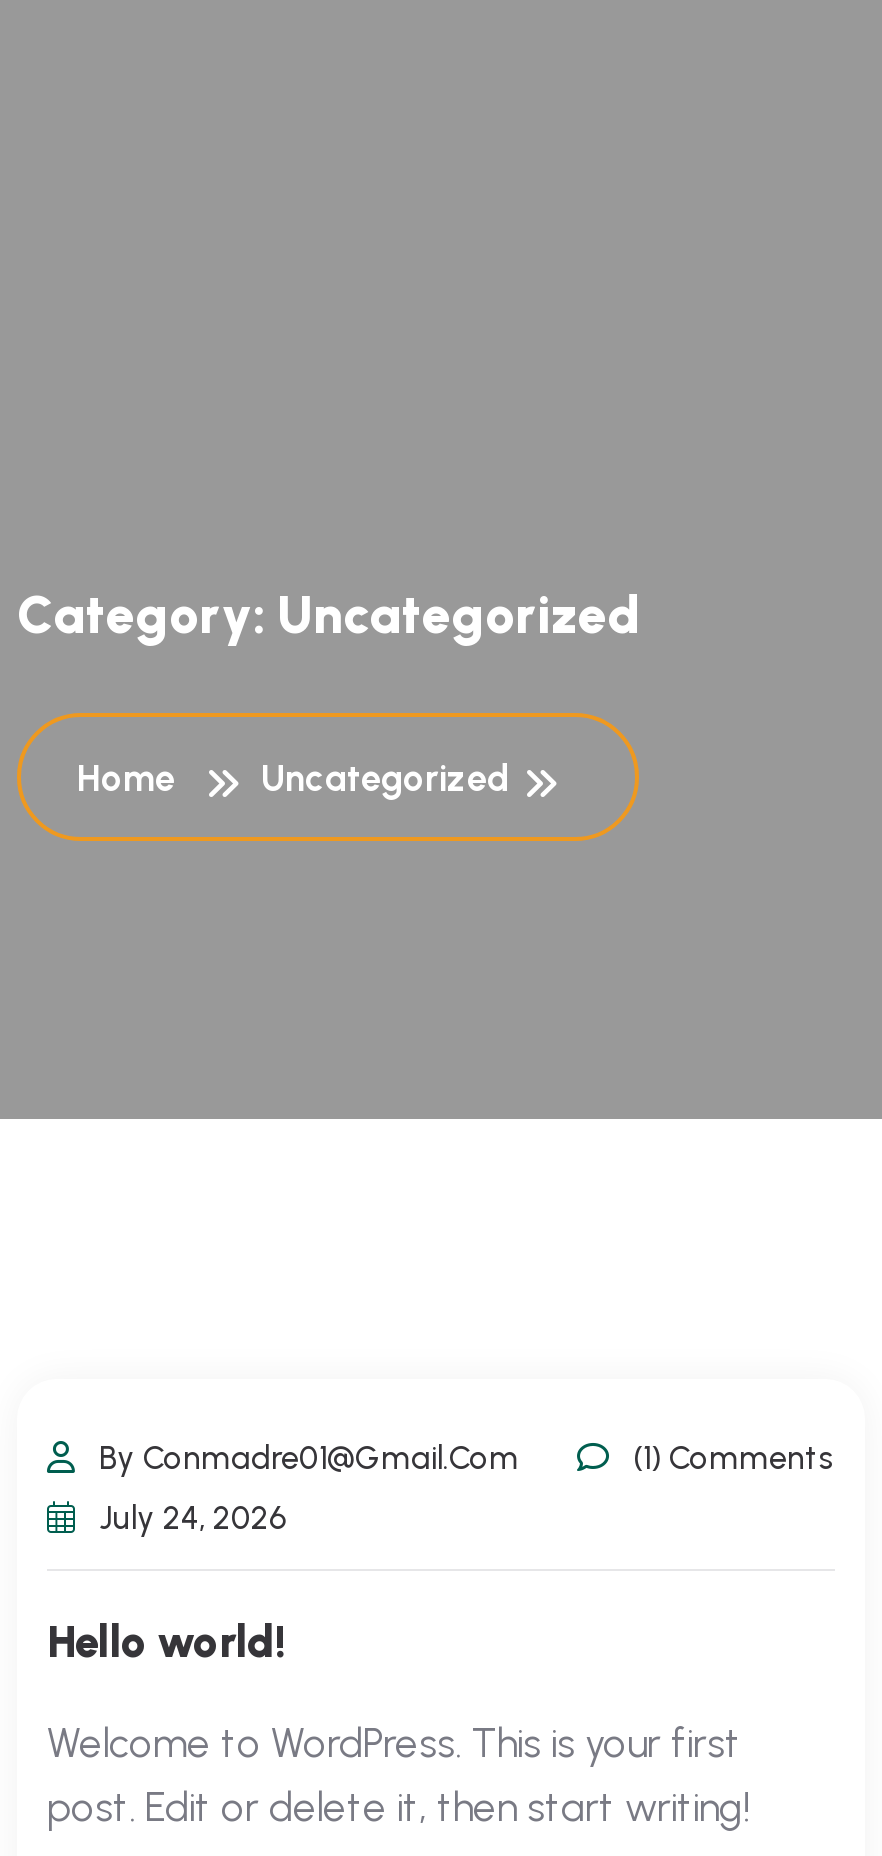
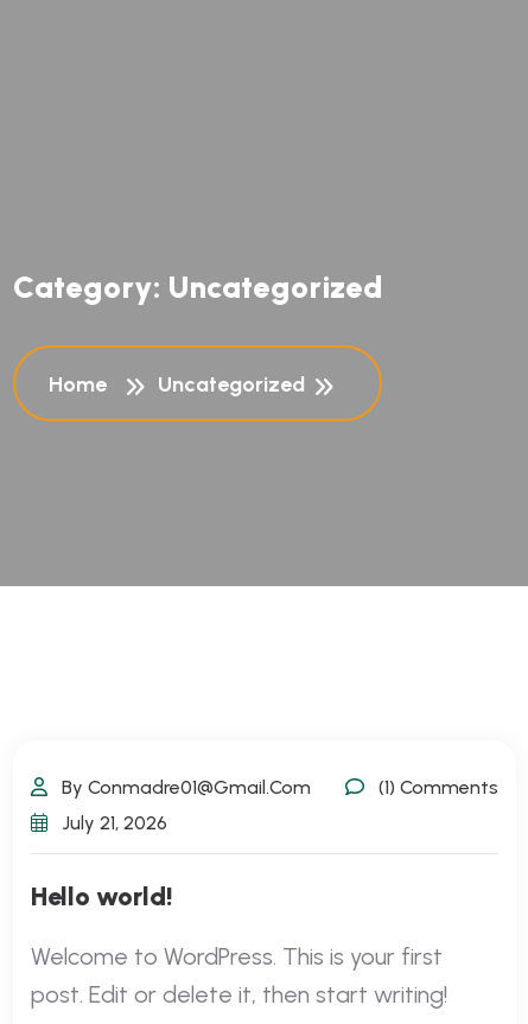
- July 24, 2026
+ July 21, 2026
